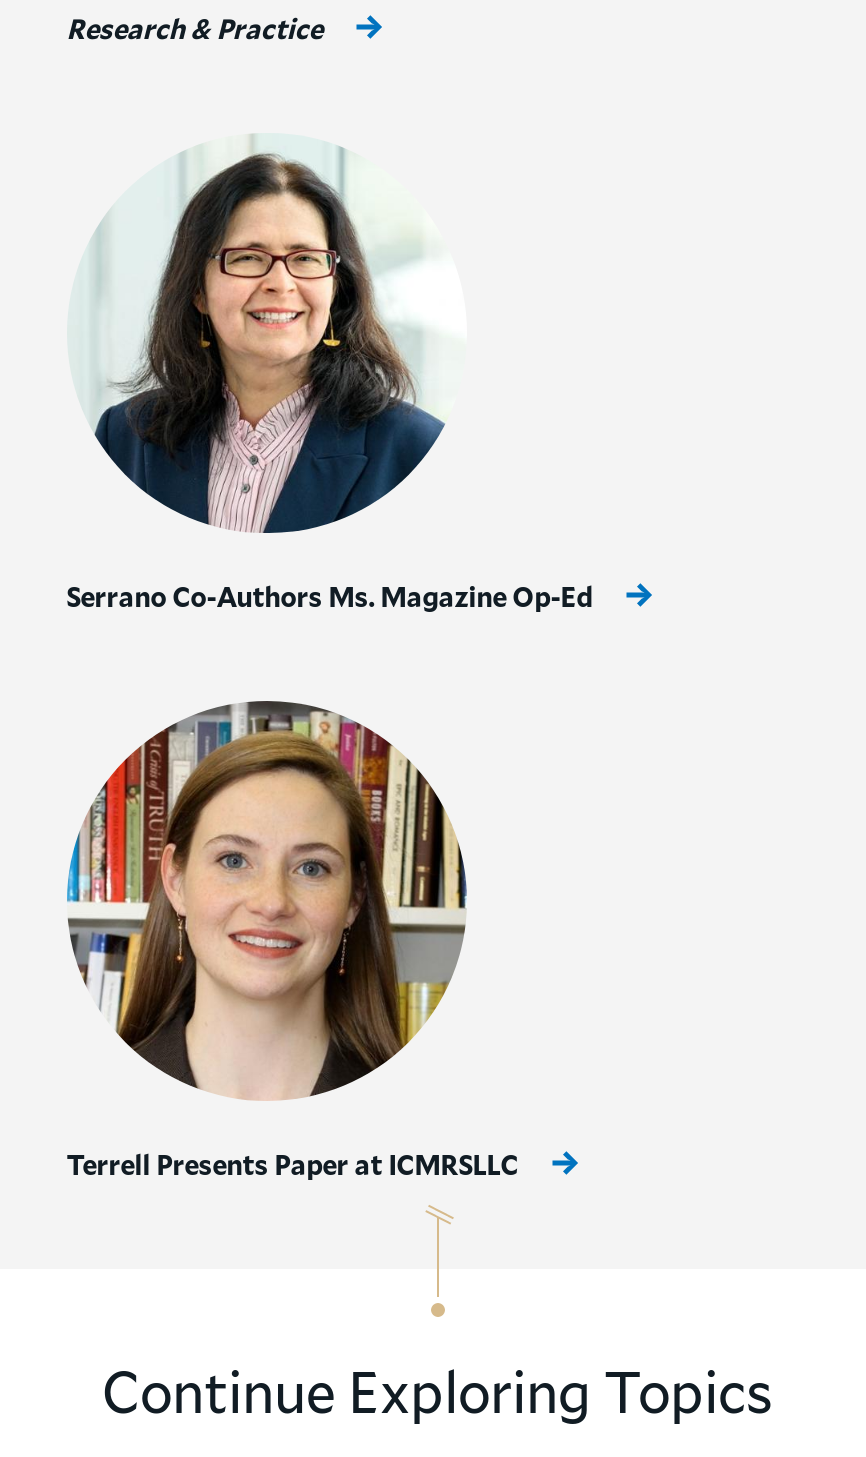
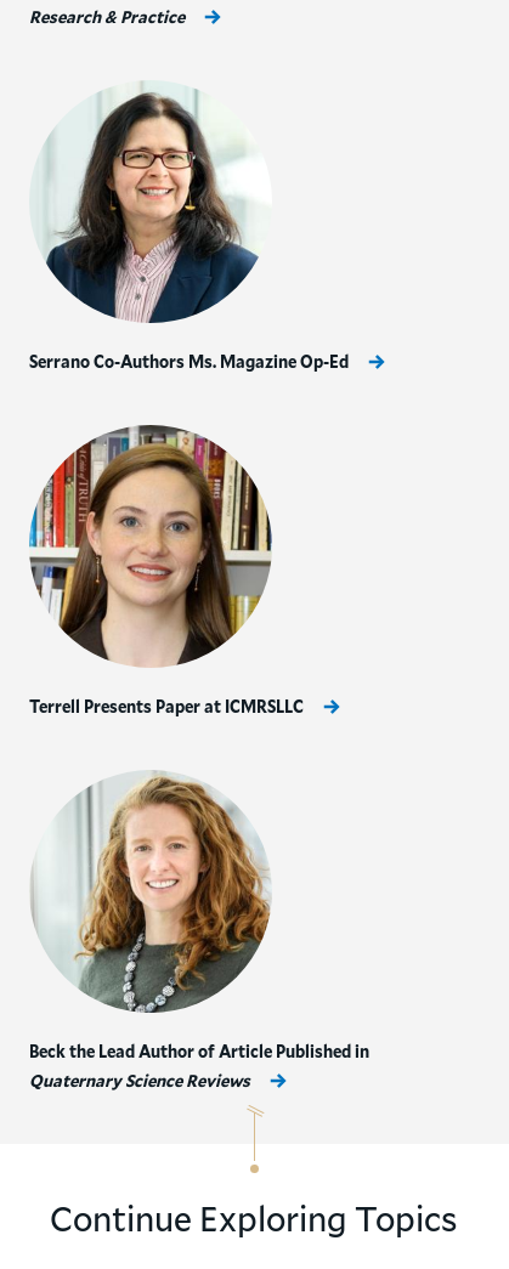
+ [image]
+ Beck the Lead Author of Article Published in
+ Quaternary Science Reviews
